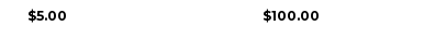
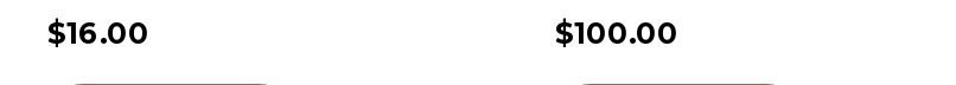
- $5.00
+ $16.00
